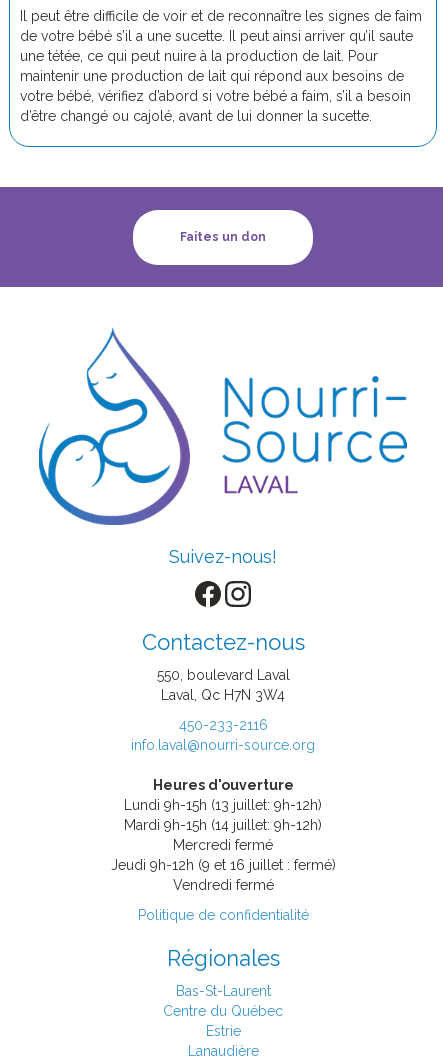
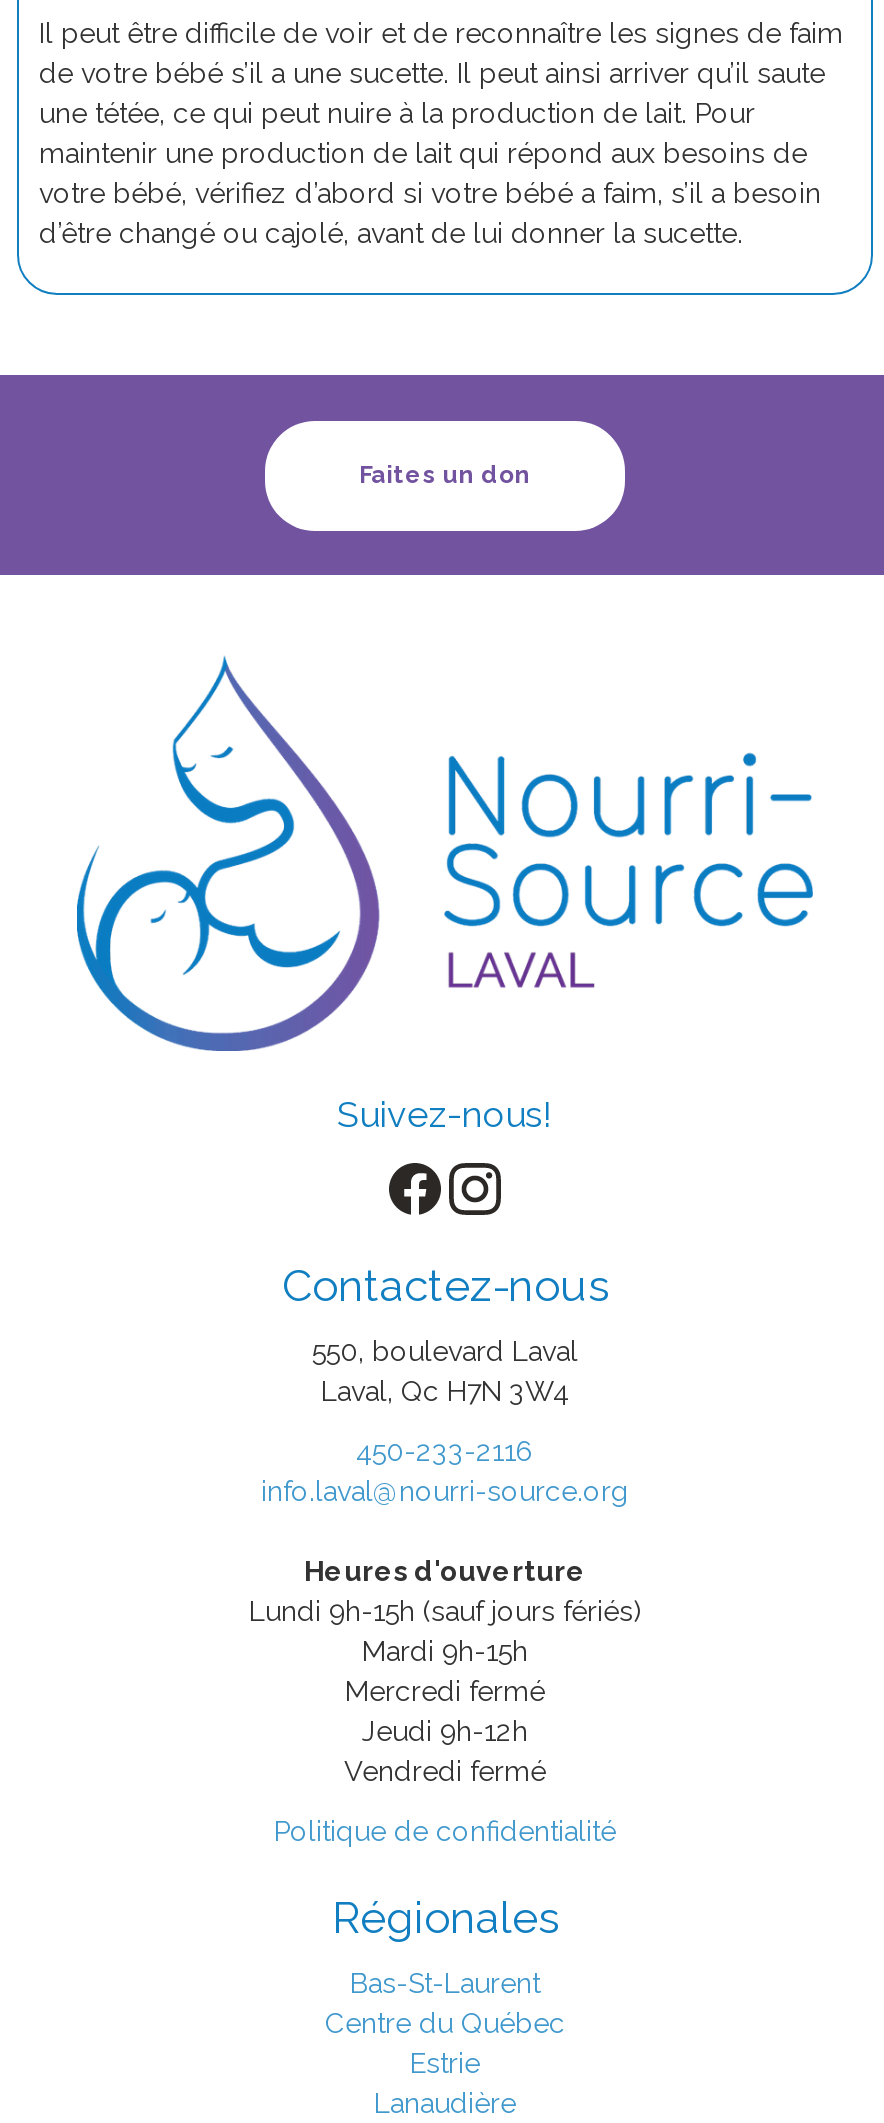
- Lundi 9h-15h (13 juillet: 9h-12h)
- Mardi 9h-15h (14 juillet: 9h-12h)
+ Lundi 9h-15h (sauf jours fériés)
+ Mardi 9h-15h

- Jeudi 9h-12h (9 et 16 juillet : fermé)
+ Jeudi 9h-12h
